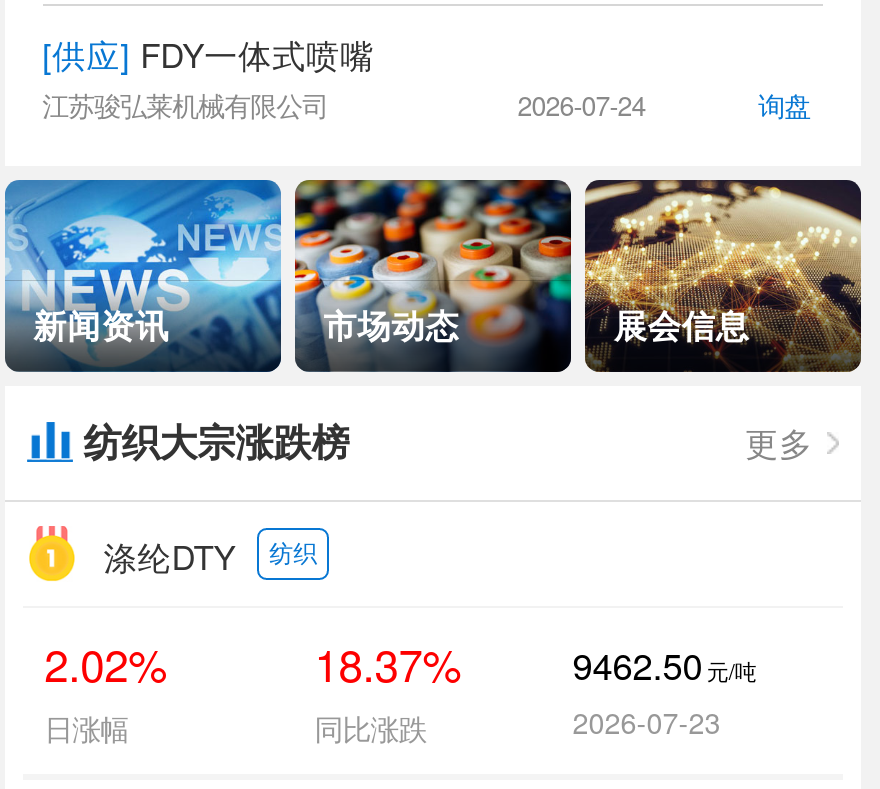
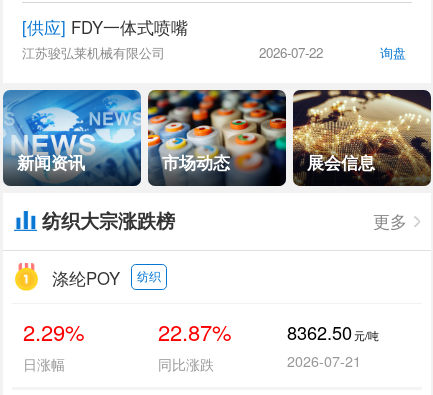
- 2026-07-24
+ 2026-07-22

- 涤纶DTY
+ 涤纶POY

- 2.02%
+ 2.29%

- 18.37%
+ 22.87%

- 9462.50 元/吨
- 2026-07-23
+ 8362.50 元/吨
+ 2026-07-21
